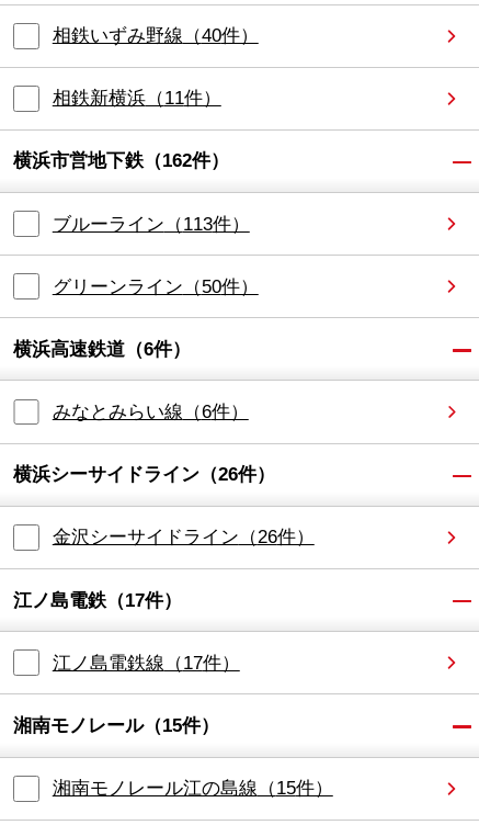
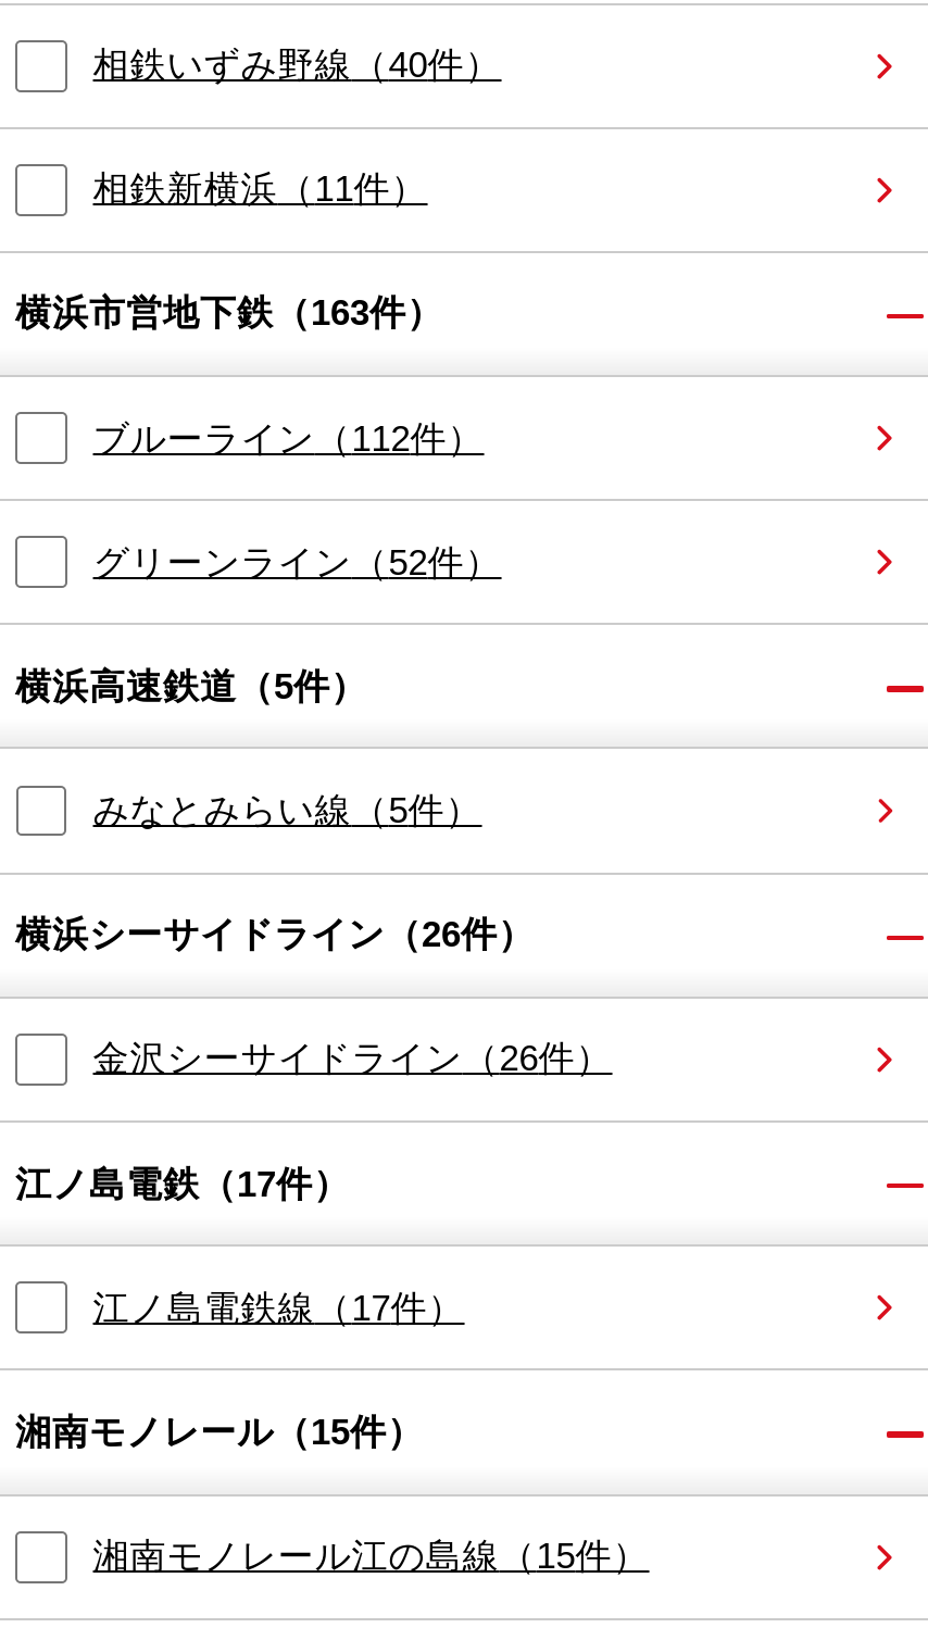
- 横浜市営地下鉄（162件）
+ 横浜市営地下鉄（163件）

- ブルーライン（113件）
+ ブルーライン（112件）

- グリーンライン（50件）
+ グリーンライン（52件）

- 横浜高速鉄道（6件）
+ 横浜高速鉄道（5件）

- みなとみらい線（6件）
+ みなとみらい線（5件）
